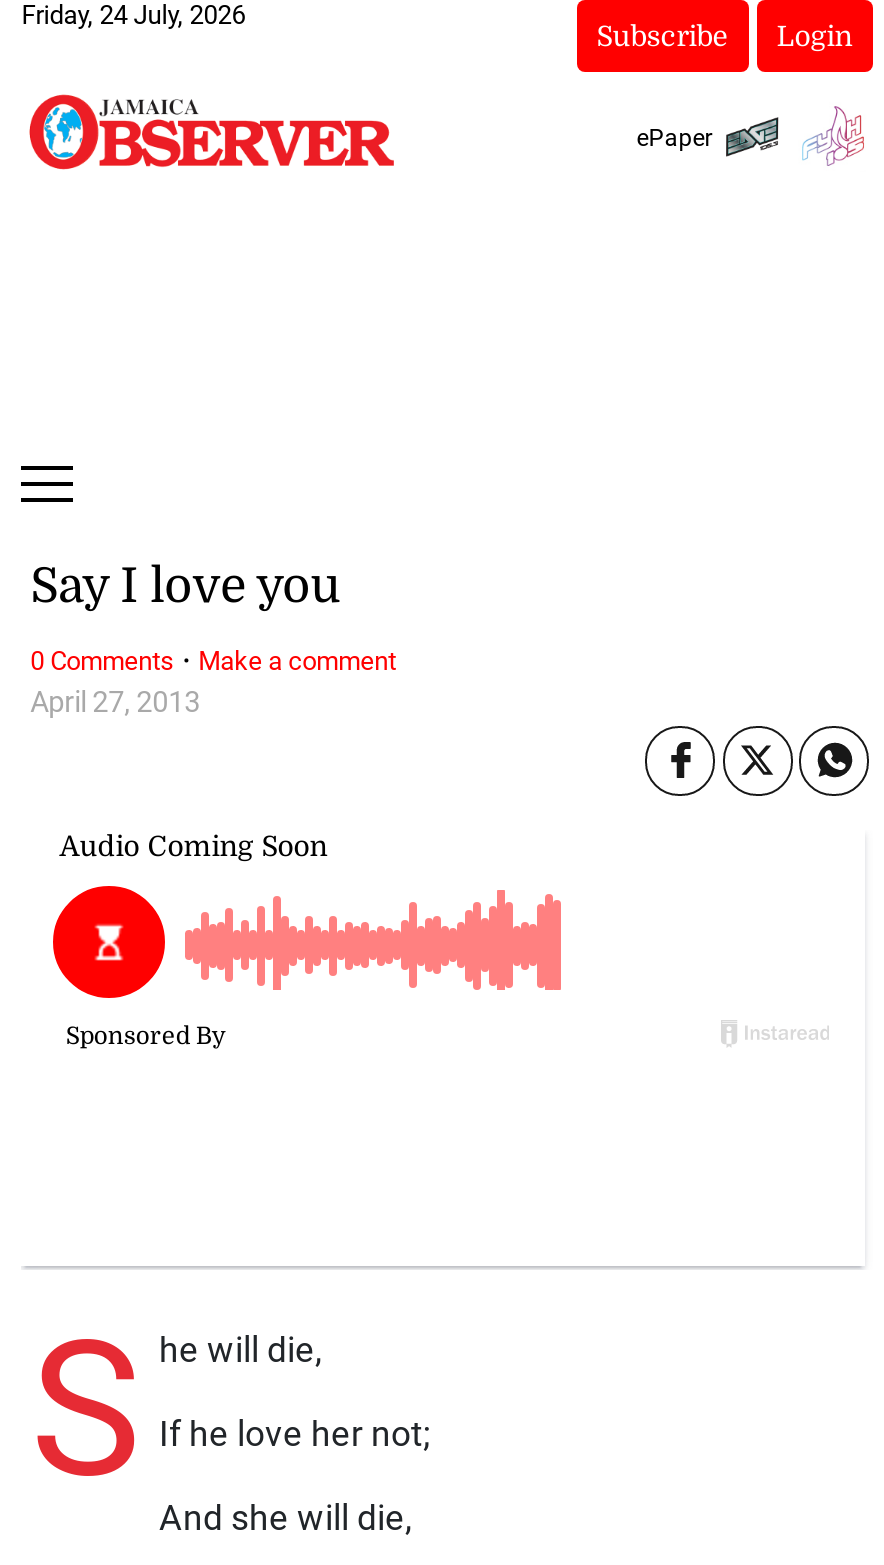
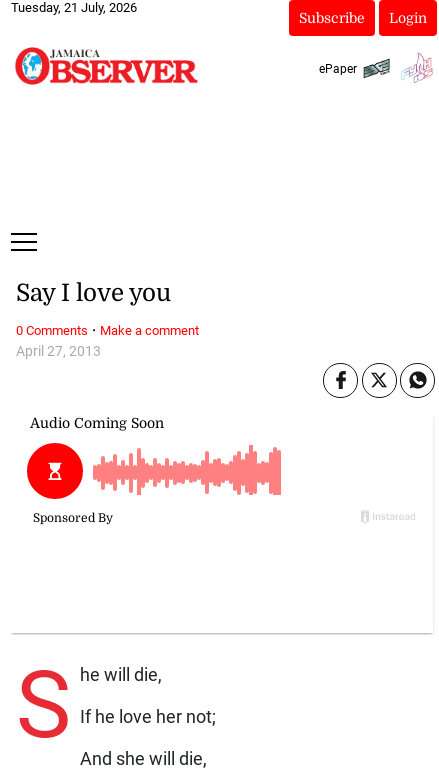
- Friday, 24 July, 2026
+ Tuesday, 21 July, 2026
